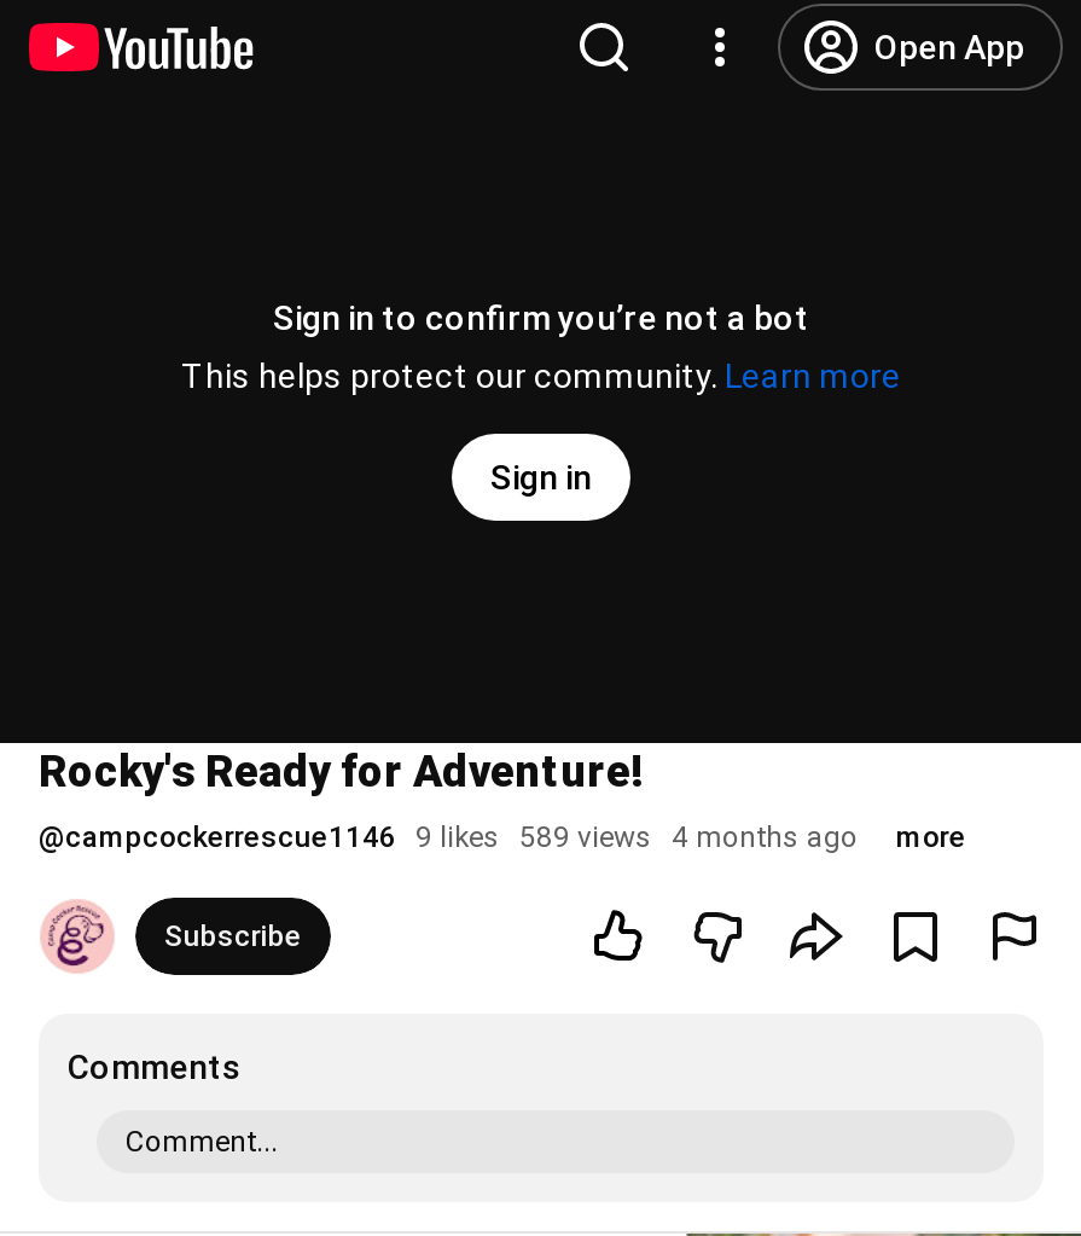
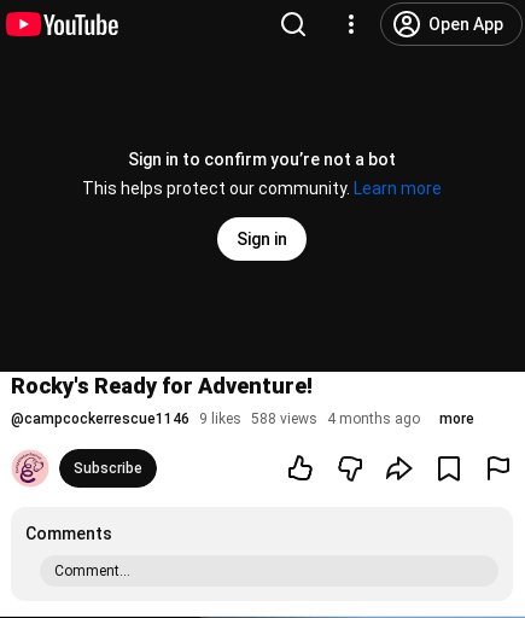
- @campcockerrescue1146 9 likes 589 views 4 months ago
+ @campcockerrescue1146 9 likes 588 views 4 months ago
